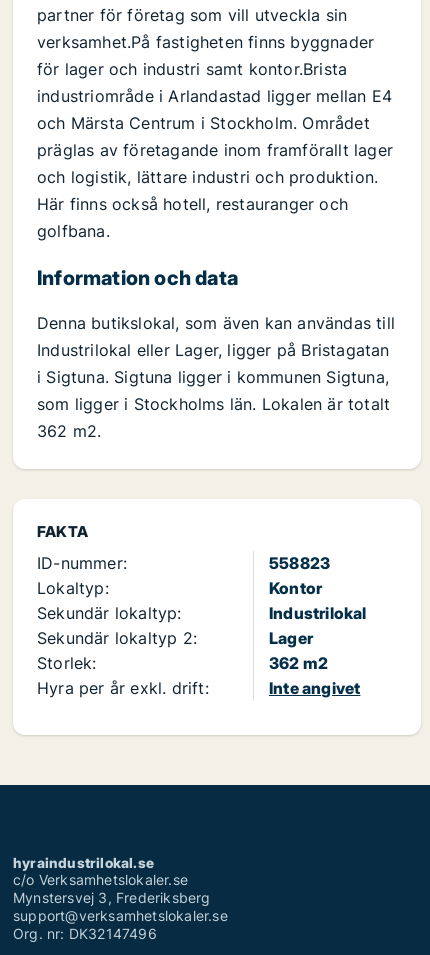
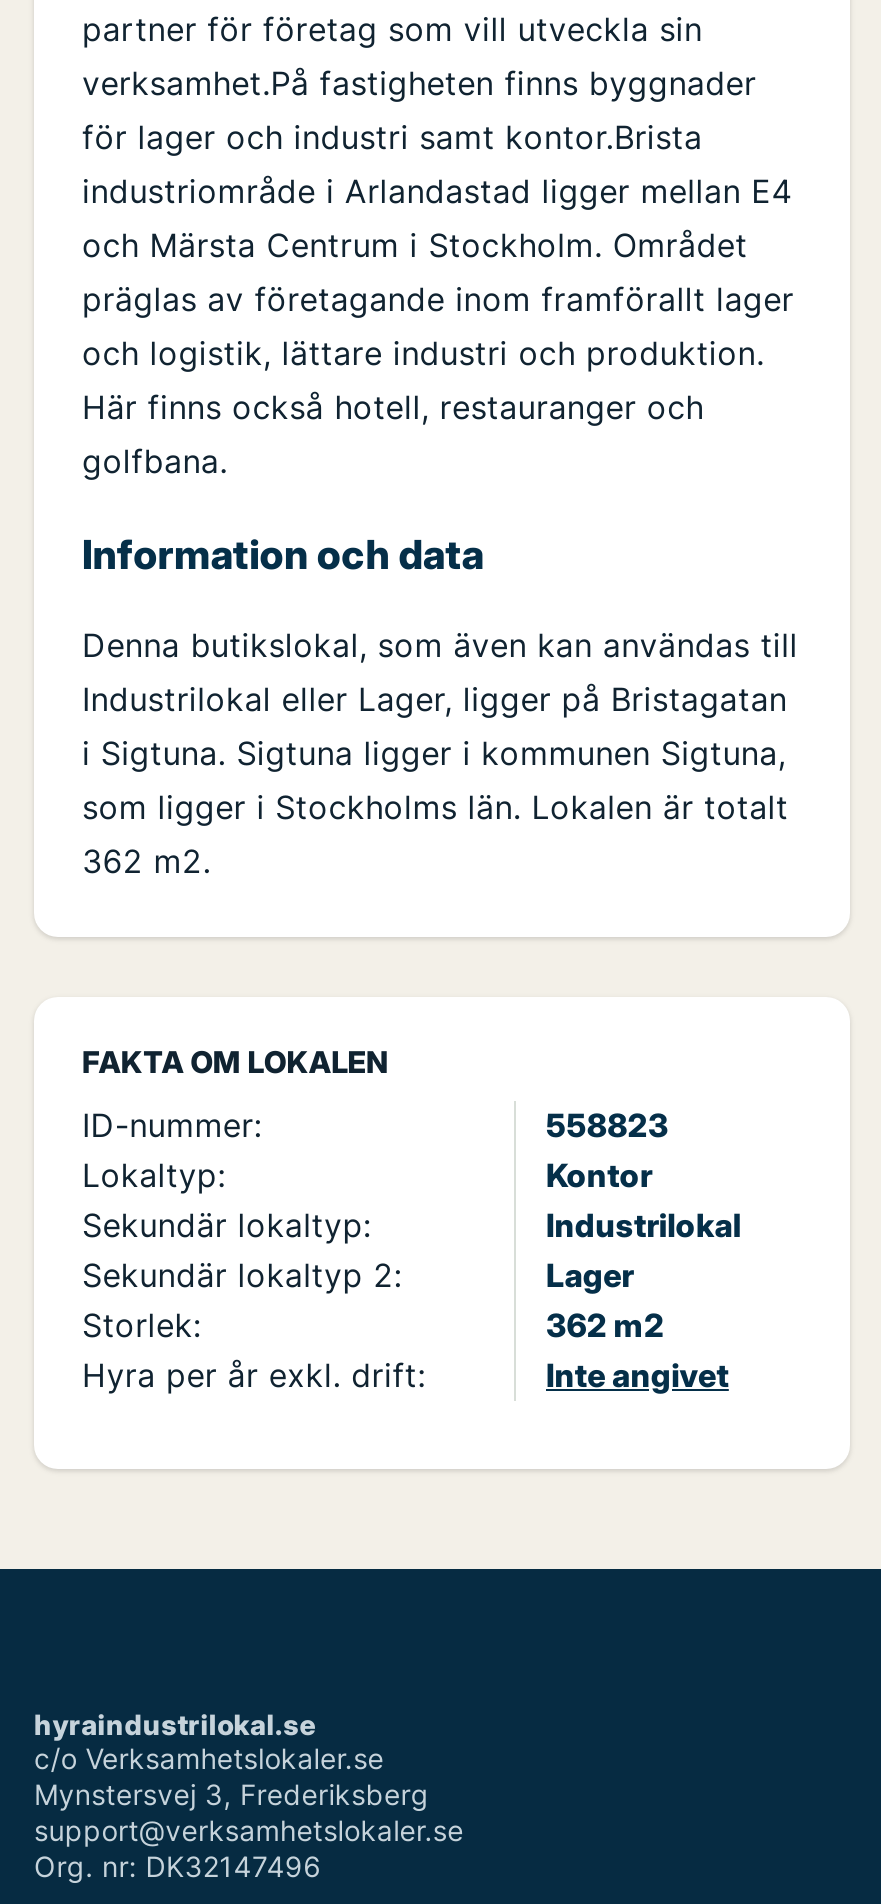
- FAKTA
+ FAKTA OM LOKALEN
